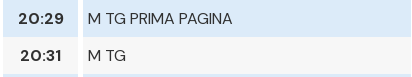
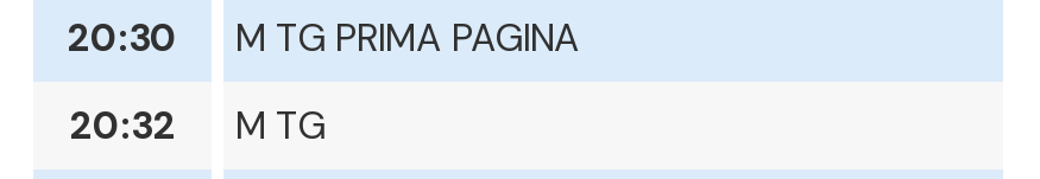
- 20:29 M TG PRIMA PAGINA
+ 20:30 M TG PRIMA PAGINA

- 20:31 M TG
+ 20:32 M TG
